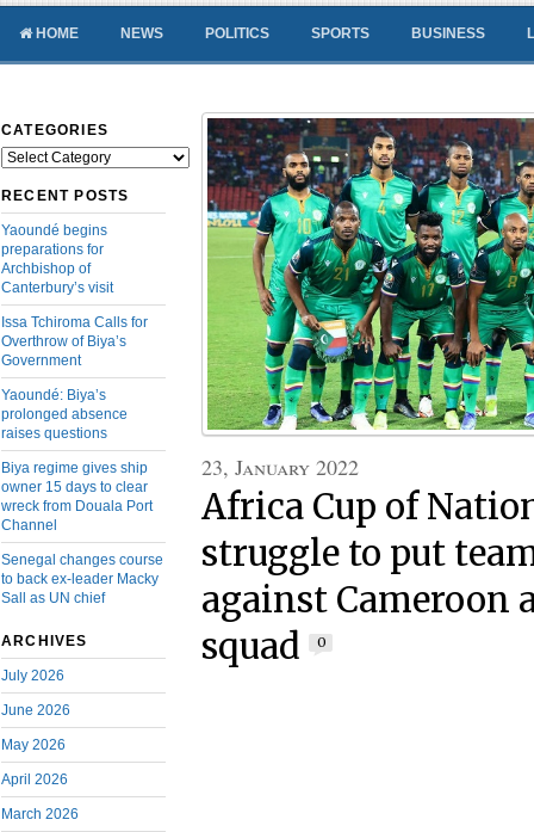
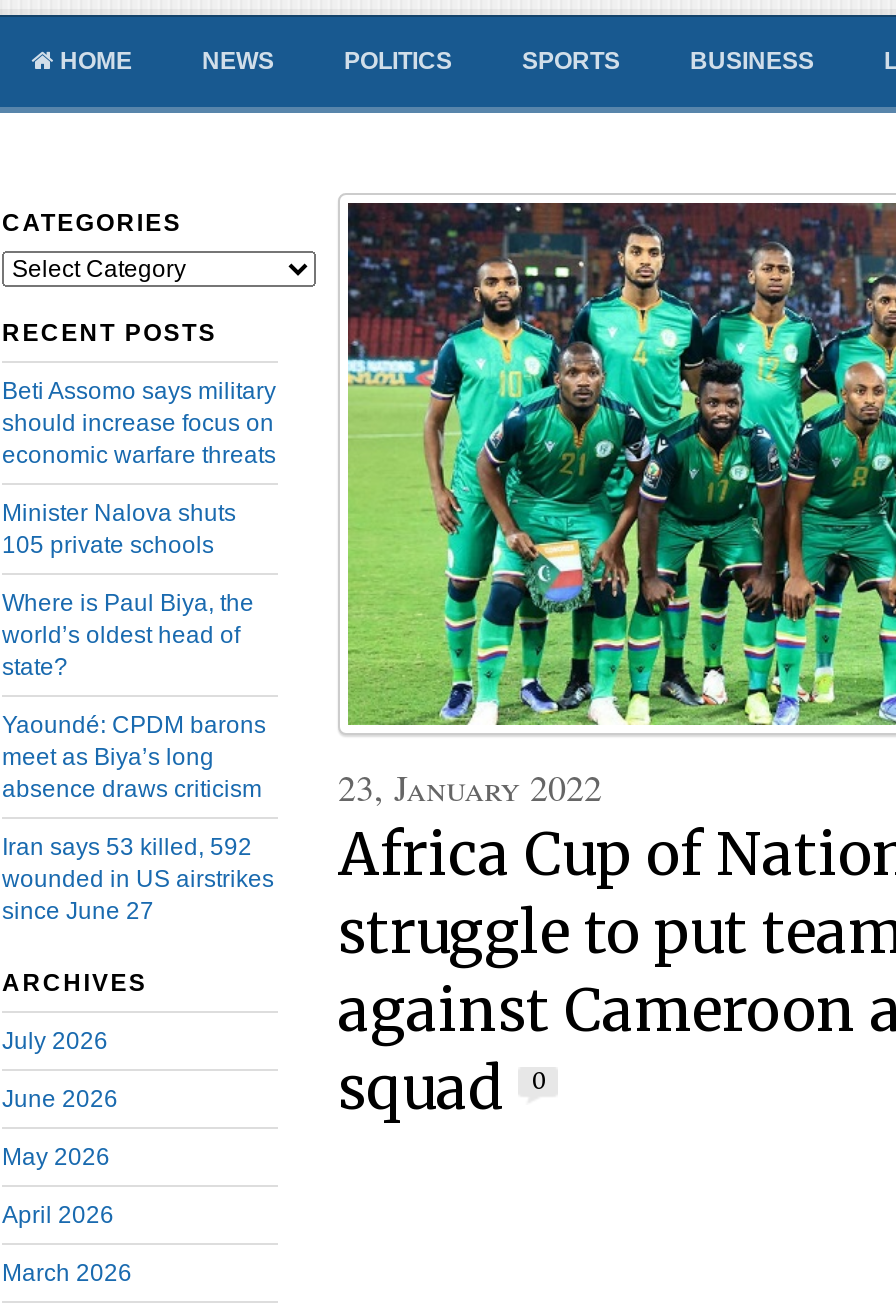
- Yaoundé begins
- preparations for
- Archbishop of
- Canterbury’s visit
+ Beti Assomo says military
+ should increase focus on
+ economic warfare threats

- Issa Tchiroma Calls for
- Overthrow of Biya’s
- Government
+ Minister Nalova shuts
+ 105 private schools

- Yaoundé: Biya’s
- prolonged absence
- raises questions
+ Where is Paul Biya, the
+ world’s oldest head of
+ state?

- Biya regime gives ship
- owner 15 days to clear
- wreck from Douala Port
- Channel
+ Yaoundé: CPDM barons
+ meet as Biya’s long
+ absence draws criticism

- Senegal changes course
- to back ex-leader Macky
- Sall as UN chief
+ Iran says 53 killed, 592
+ wounded in US airstrikes
+ since June 27
